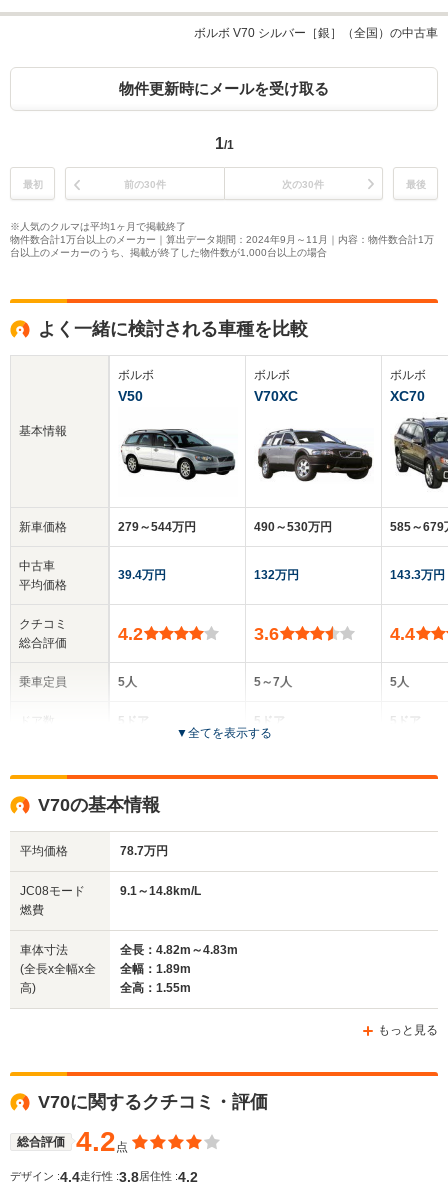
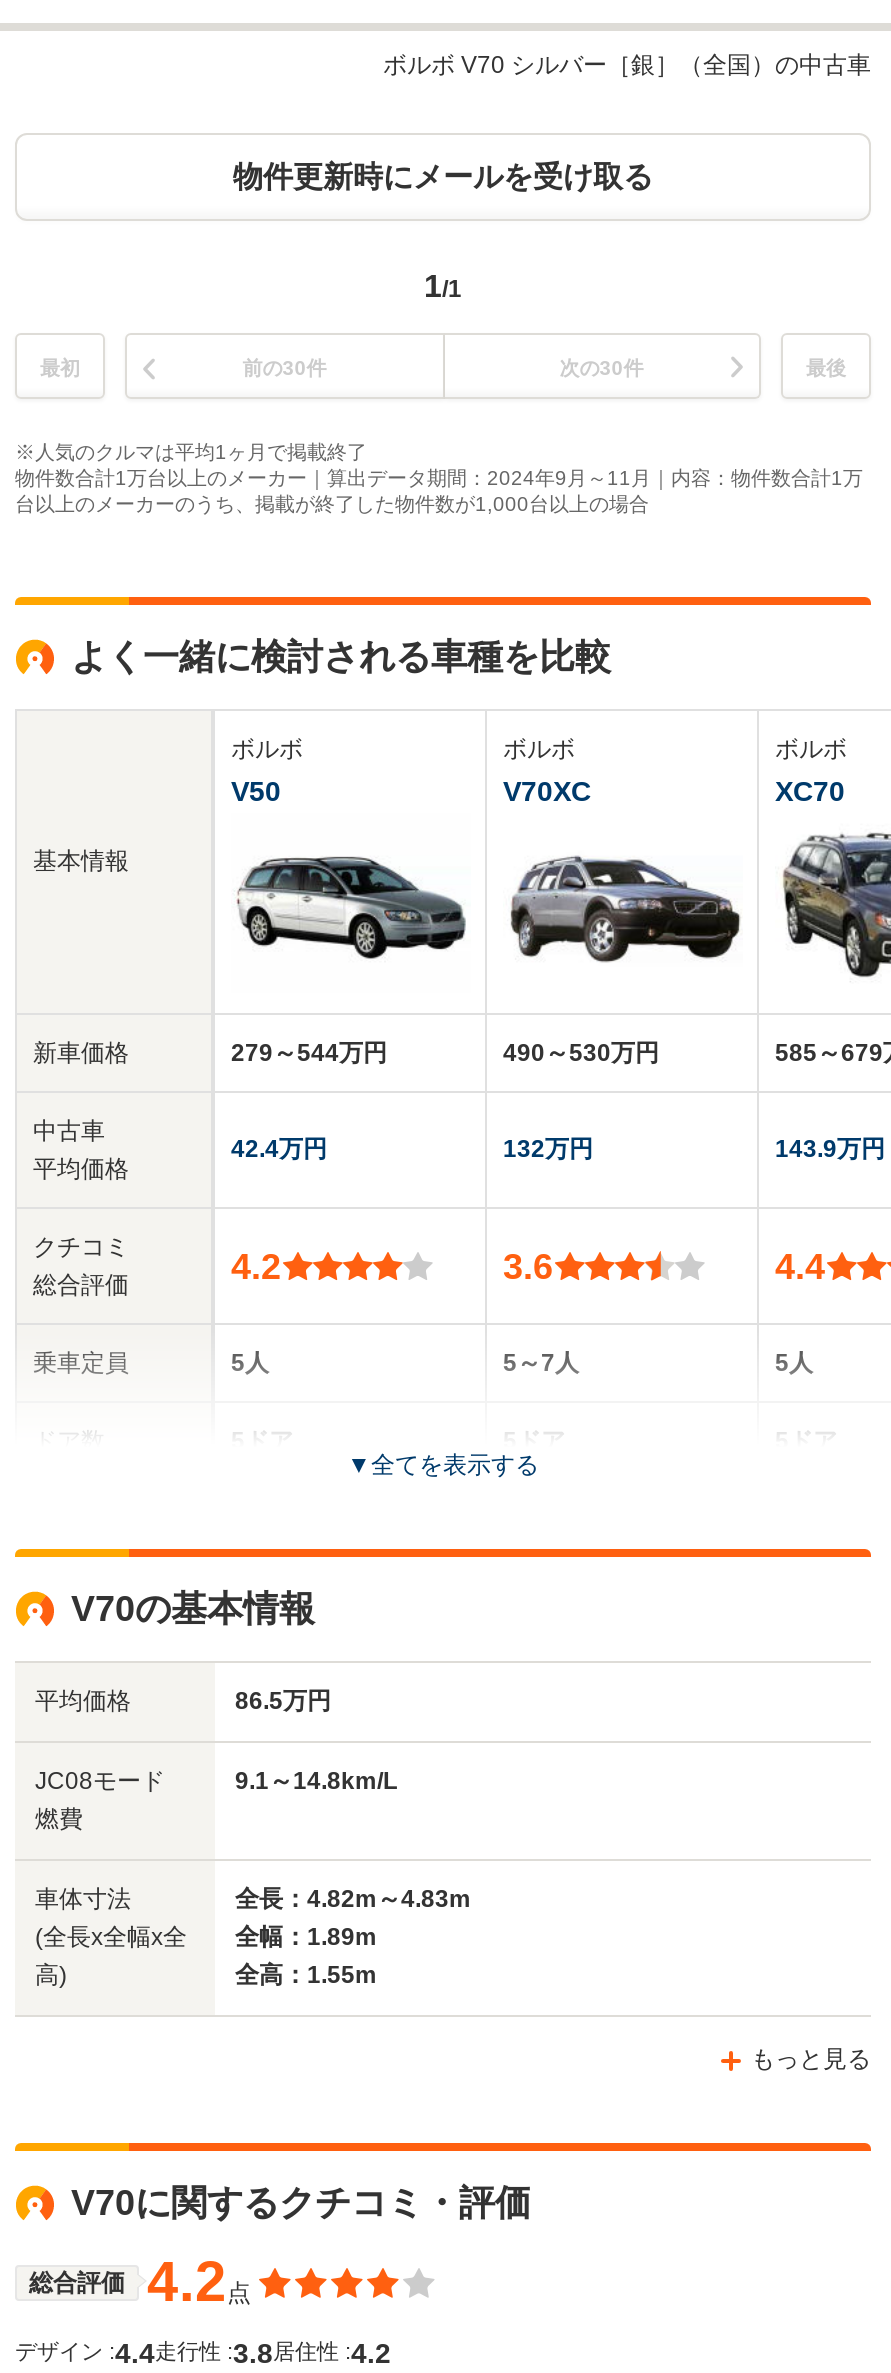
- 39.4万円
+ 42.4万円

- 143.3万円
+ 143.9万円

- 78.7万円
+ 86.5万円
